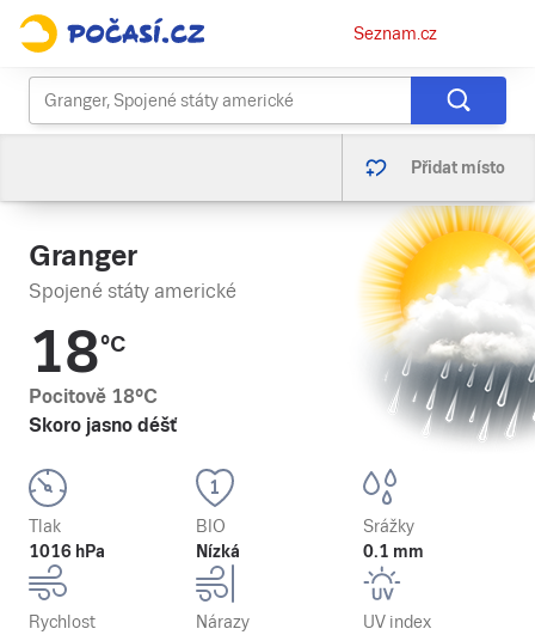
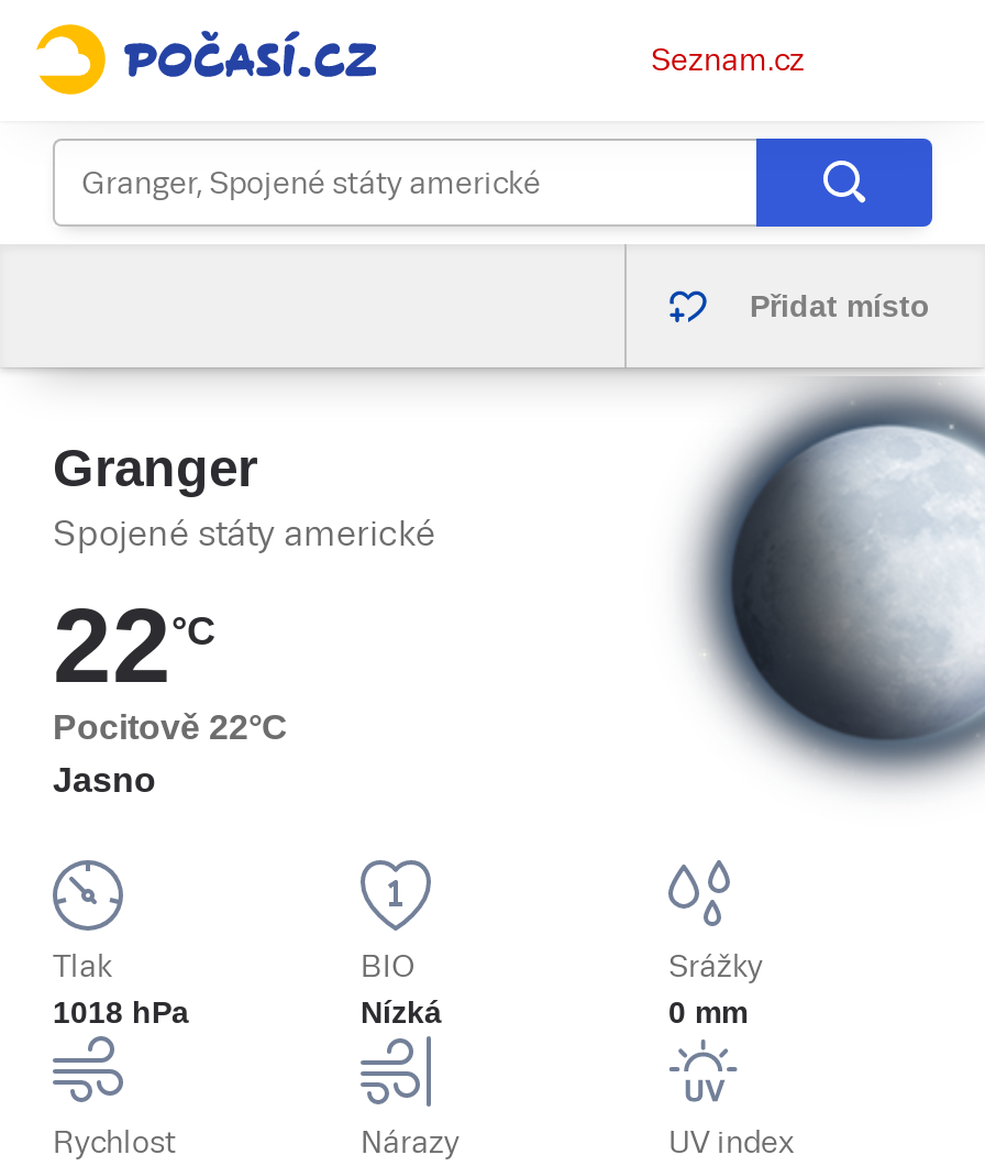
- [image]
+ [image]

- 18°C
- Pocitově 18°C
- Skoro jasno déšť
+ 22°C
+ Pocitově 22°C
+ Jasno

- 1016 hPa
+ 1018 hPa

- 0.1 mm
+ 0 mm
